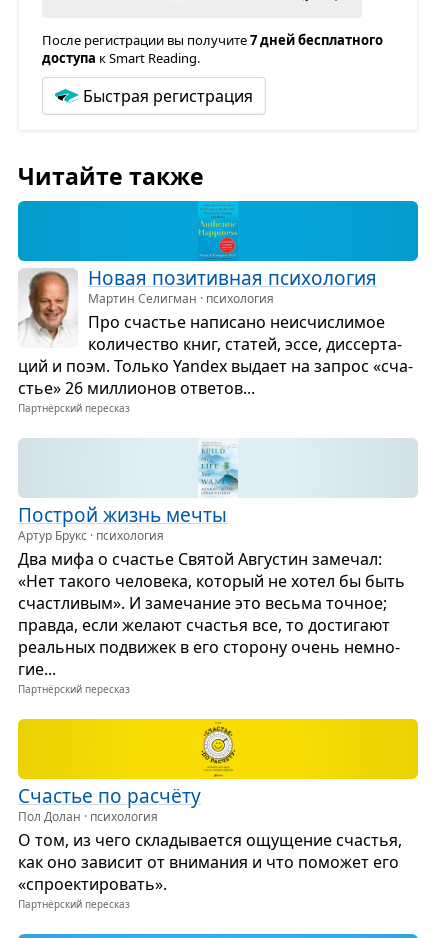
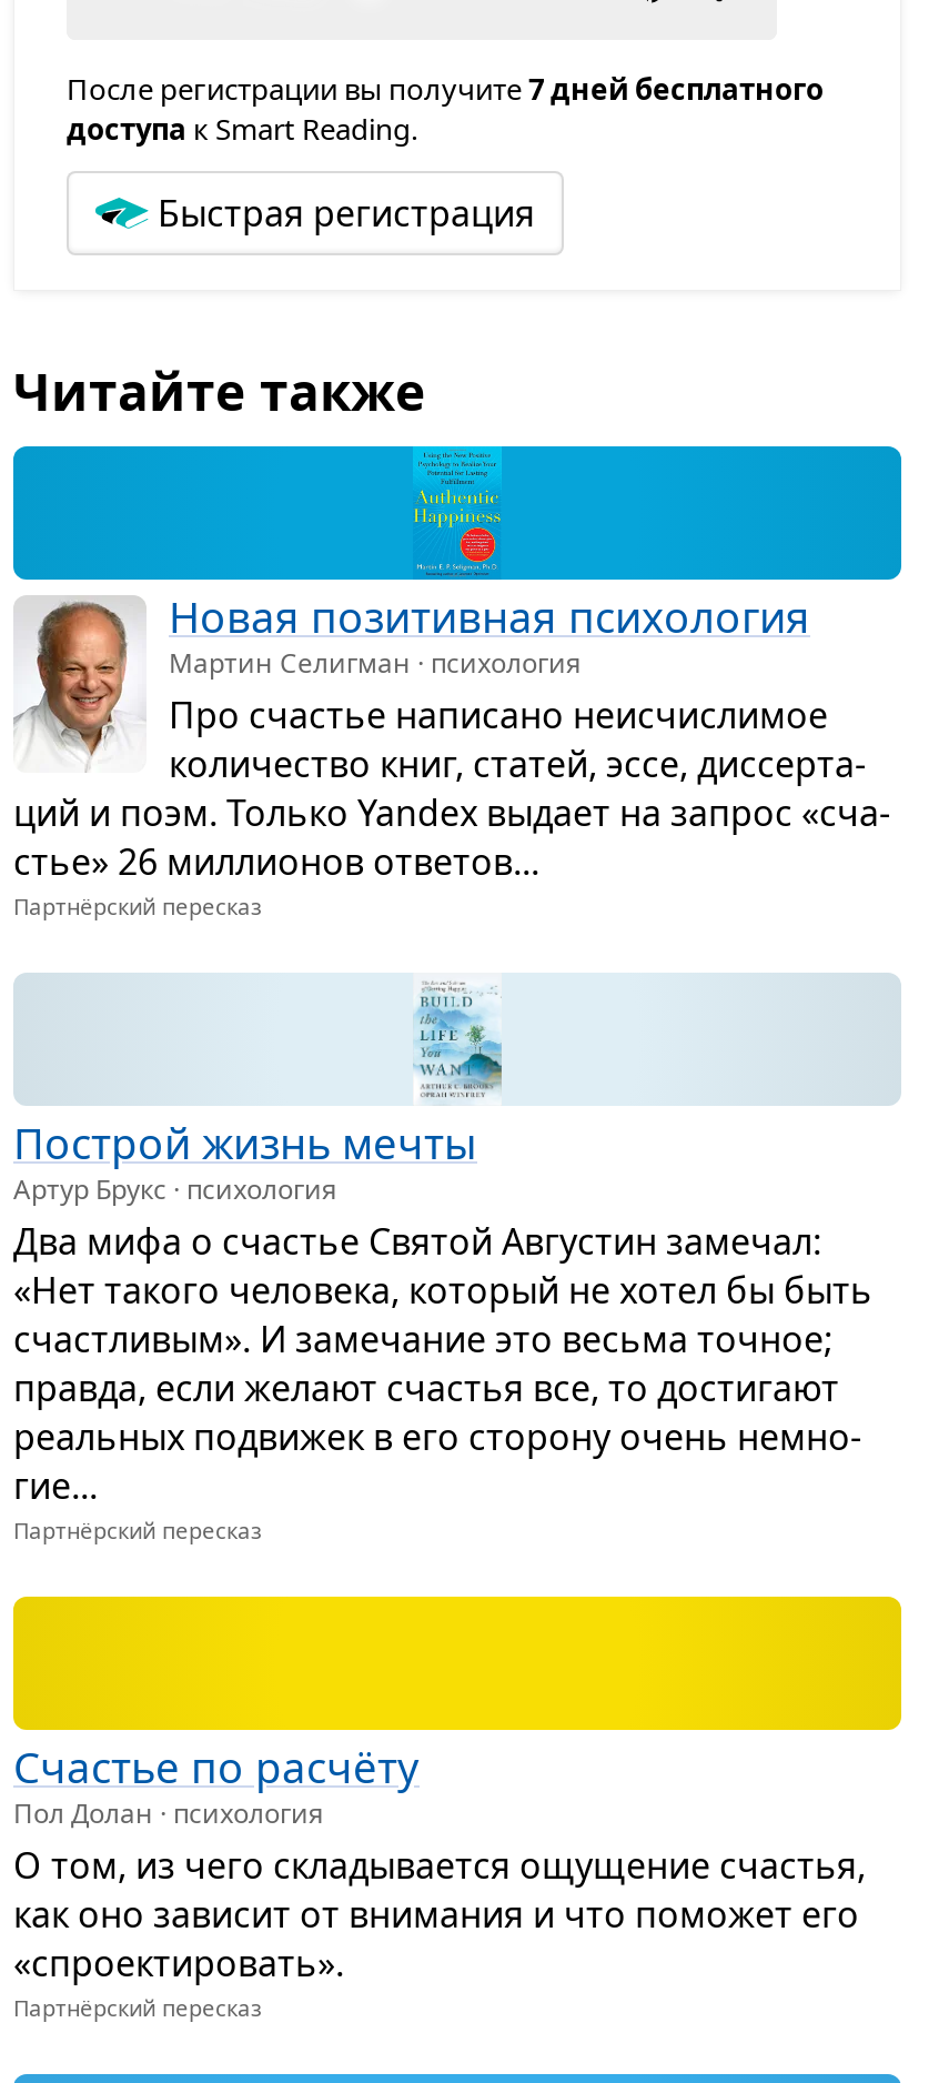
- [image]
